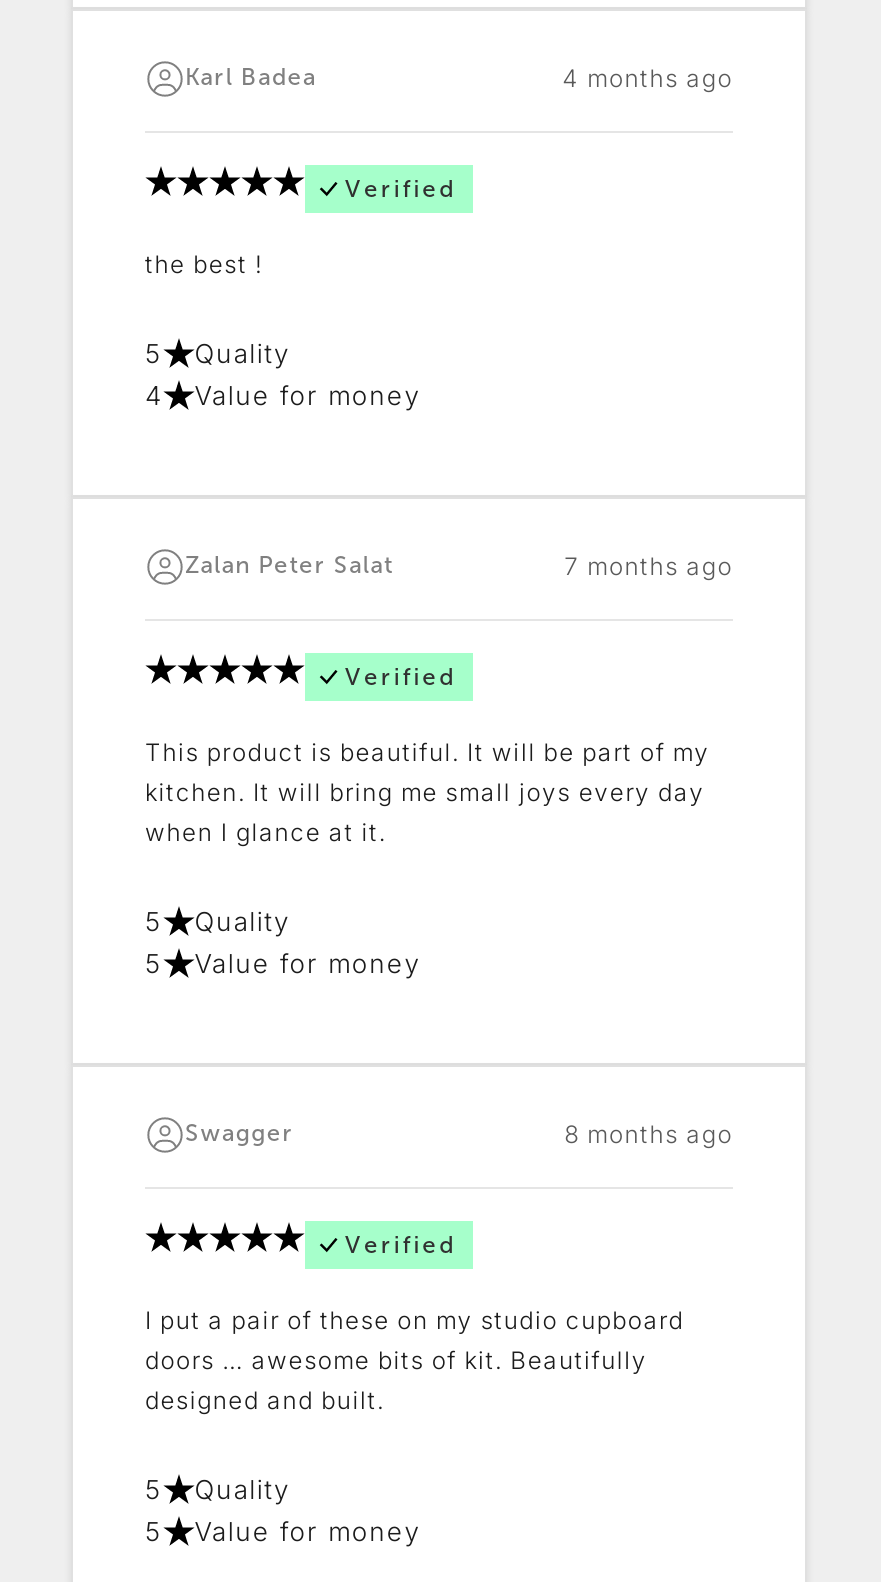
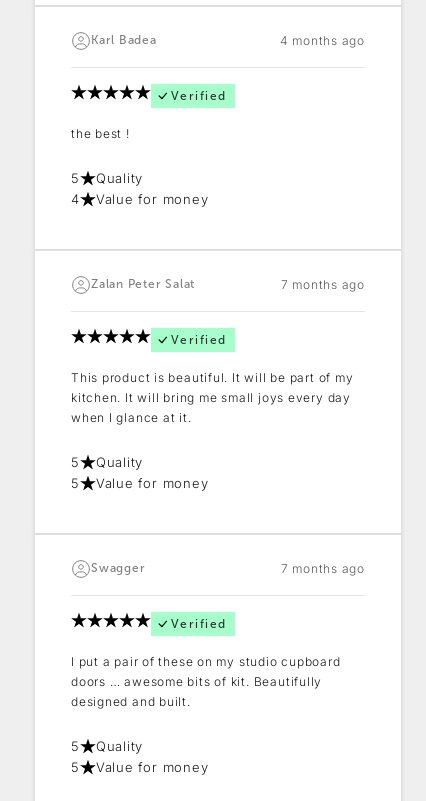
- 8 months ago
+ 7 months ago
